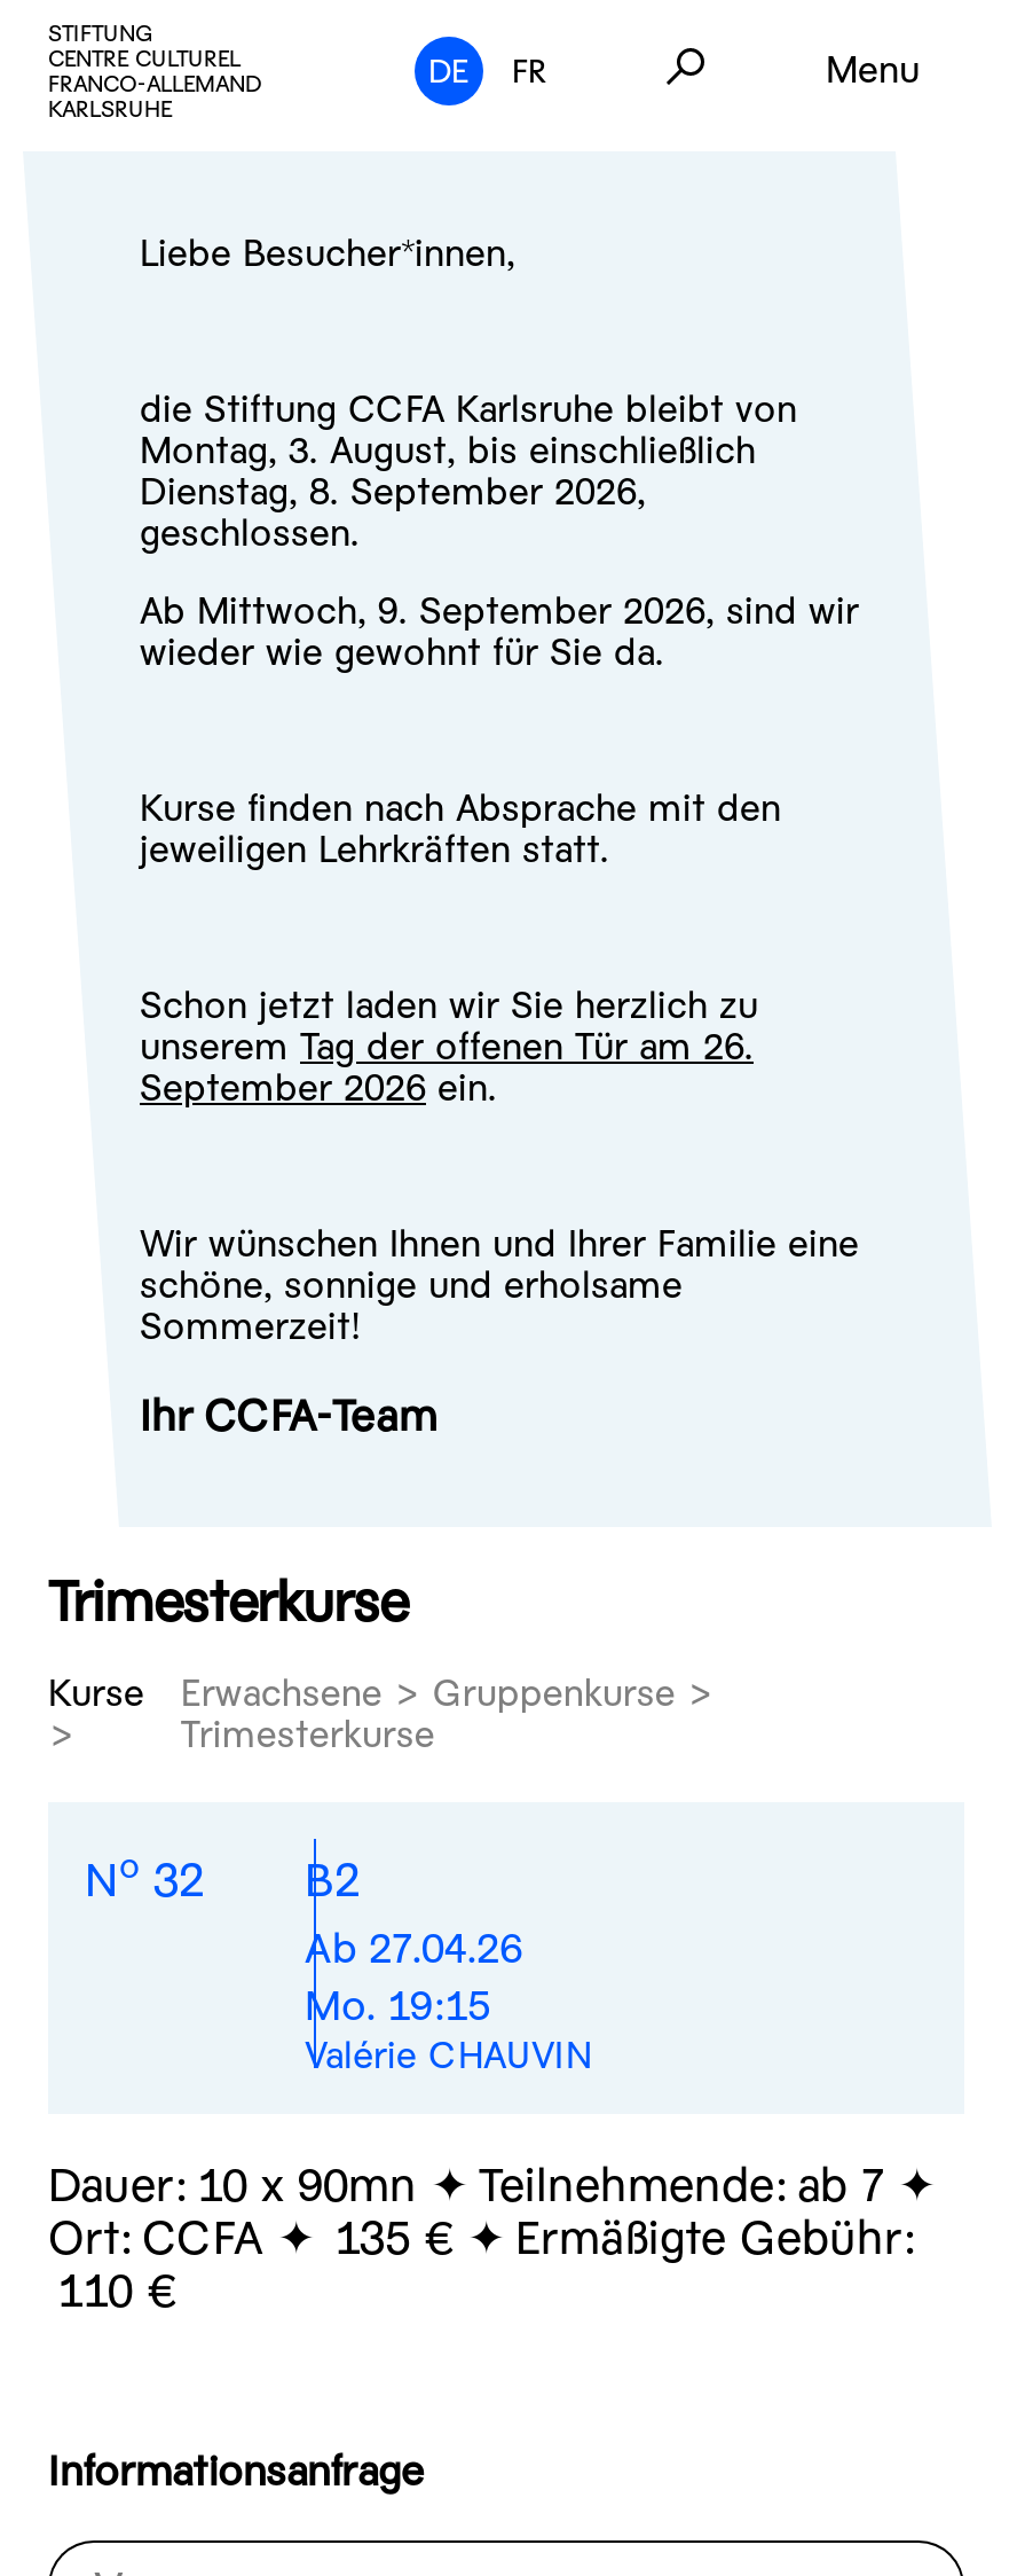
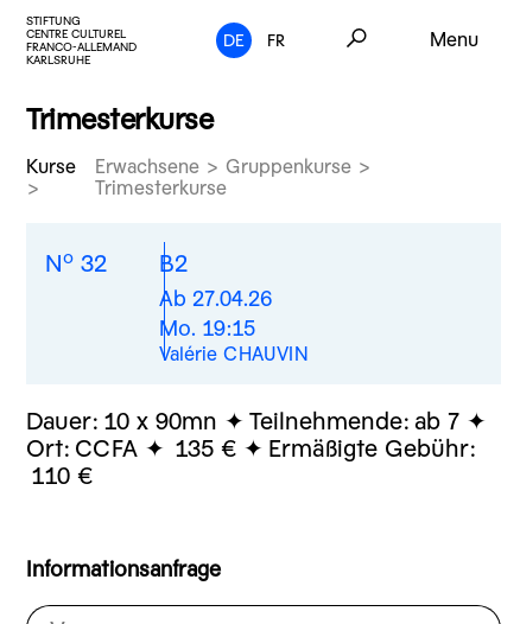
- Liebe Besucher*innen,

- die Stiftung CCFA Karlsruhe bleibt von
- Montag, 3. August, bis einschließlich
- Dienstag, 8. September 2026,
- geschlossen.
- Ab Mittwoch, 9. September 2026, sind wir
- wieder wie gewohnt für Sie da.

- Kurse finden nach Absprache mit den
- jeweiligen Lehrkräften statt.

- Schon jetzt laden wir Sie herzlich zu
- unserem Tag der offenen Tür am 26.
- September 2026 ein.

- Wir wünschen Ihnen und Ihrer Familie eine
- schöne, sonnige und erholsame
- Sommerzeit!
- Ihr CCFA-Team
